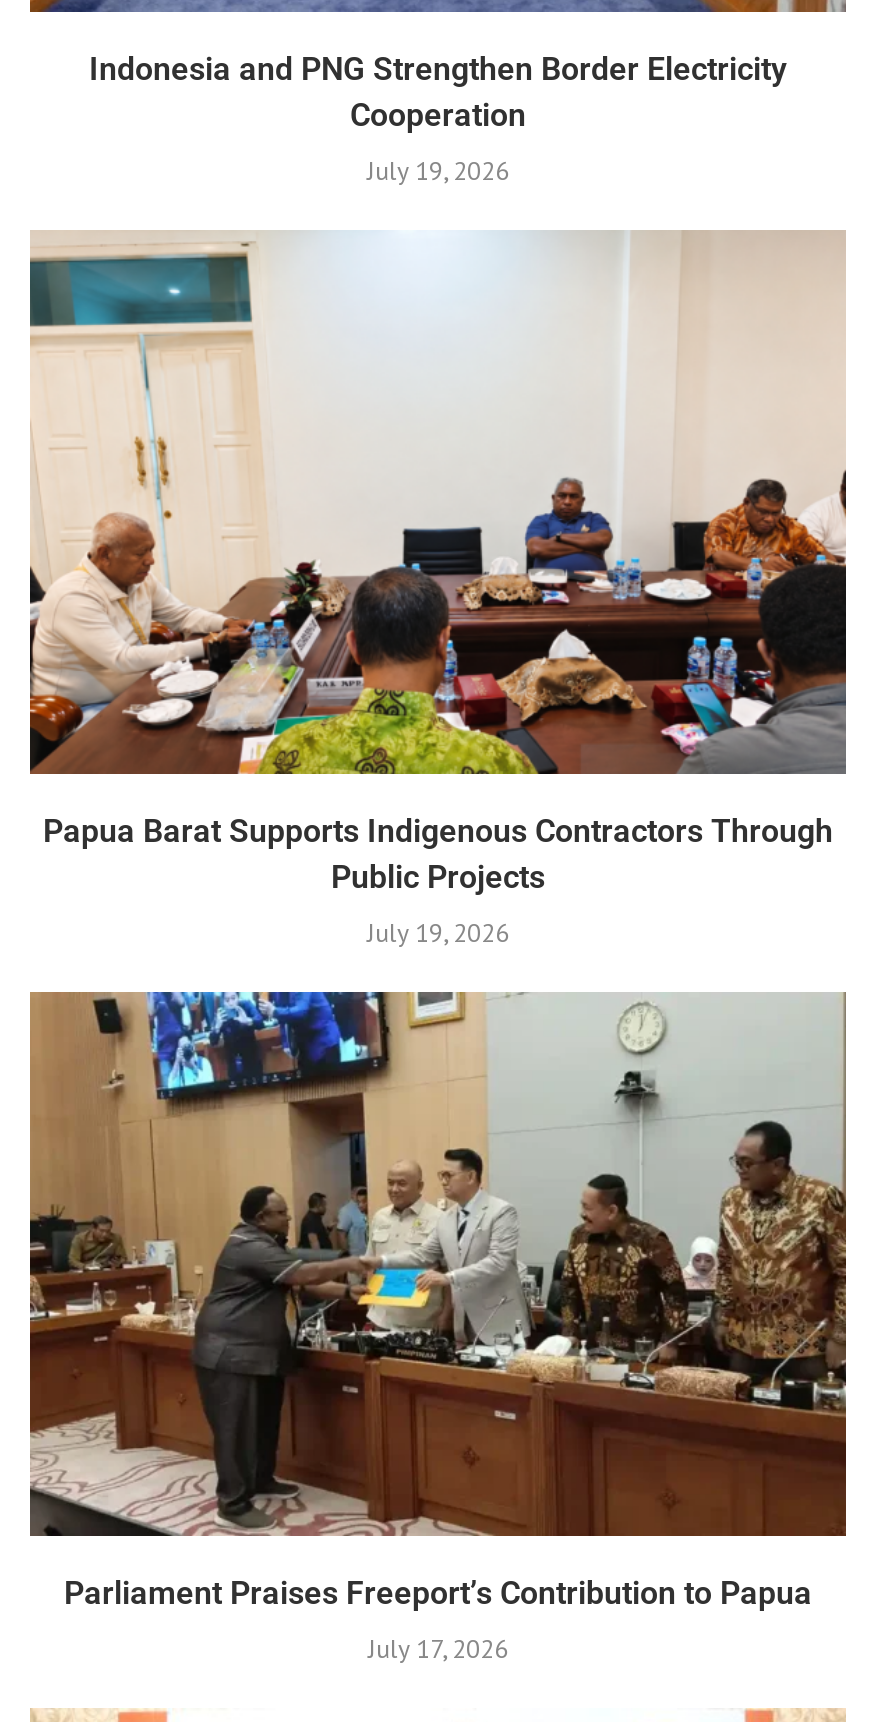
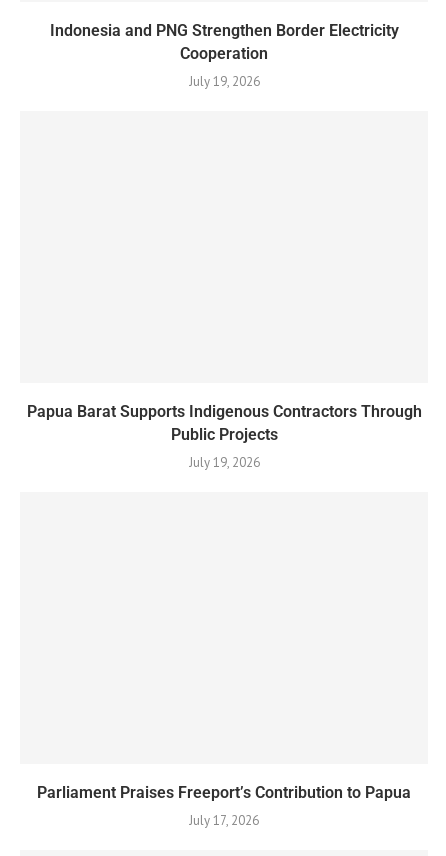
- [image]

- [image]
